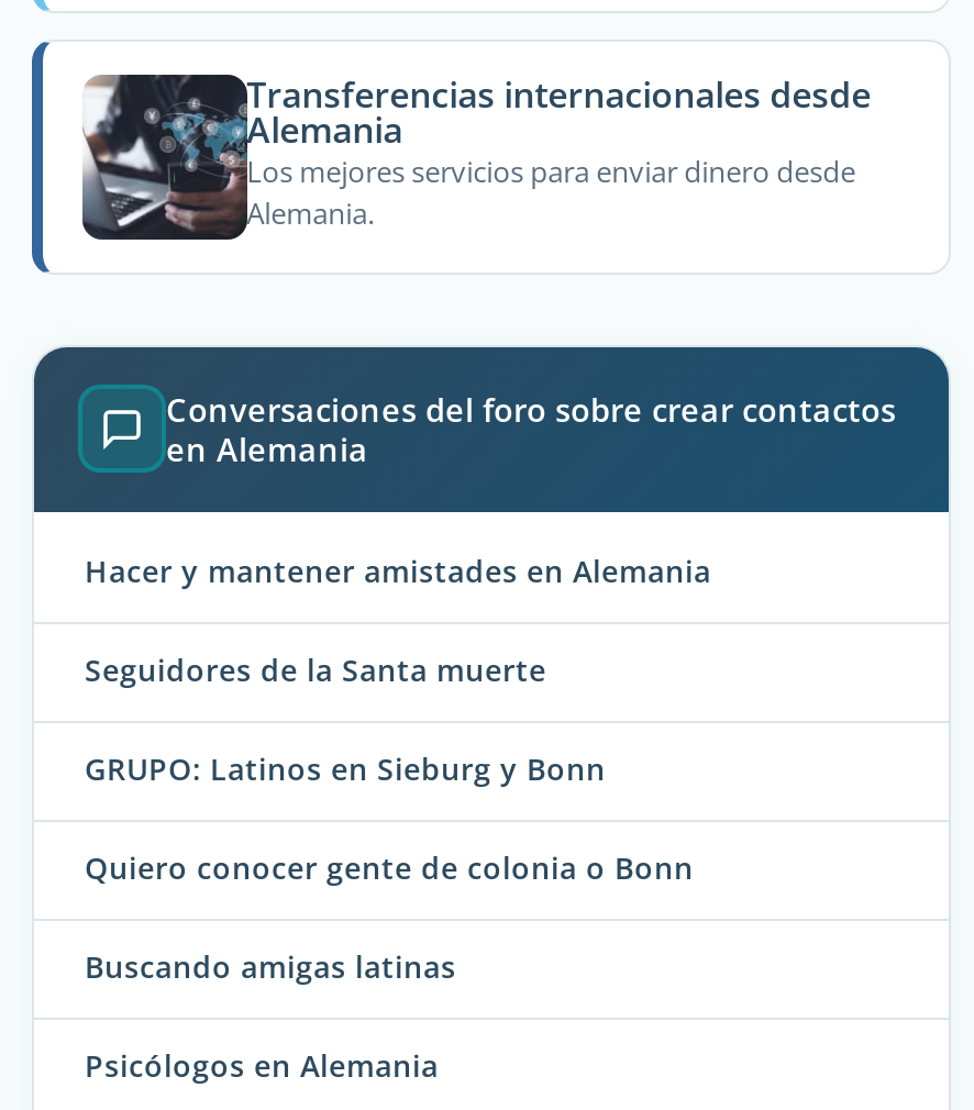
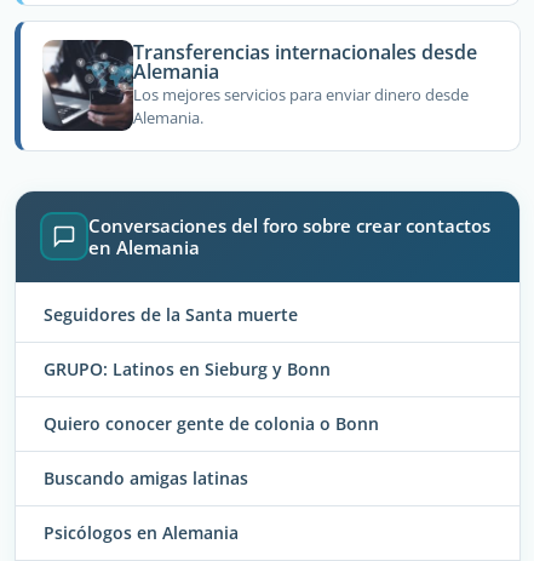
- Hacer y mantener amistades en Alemania
